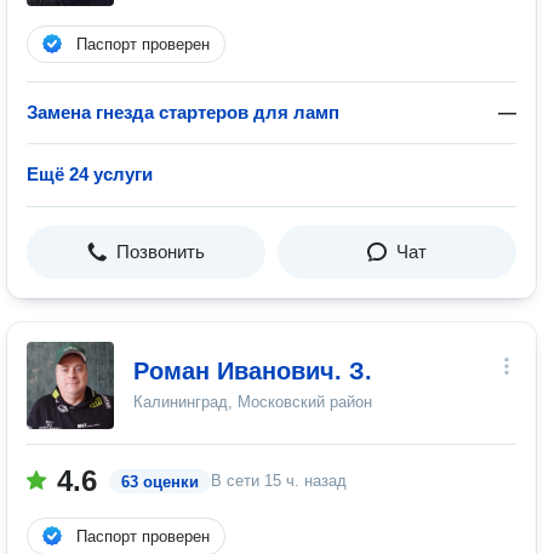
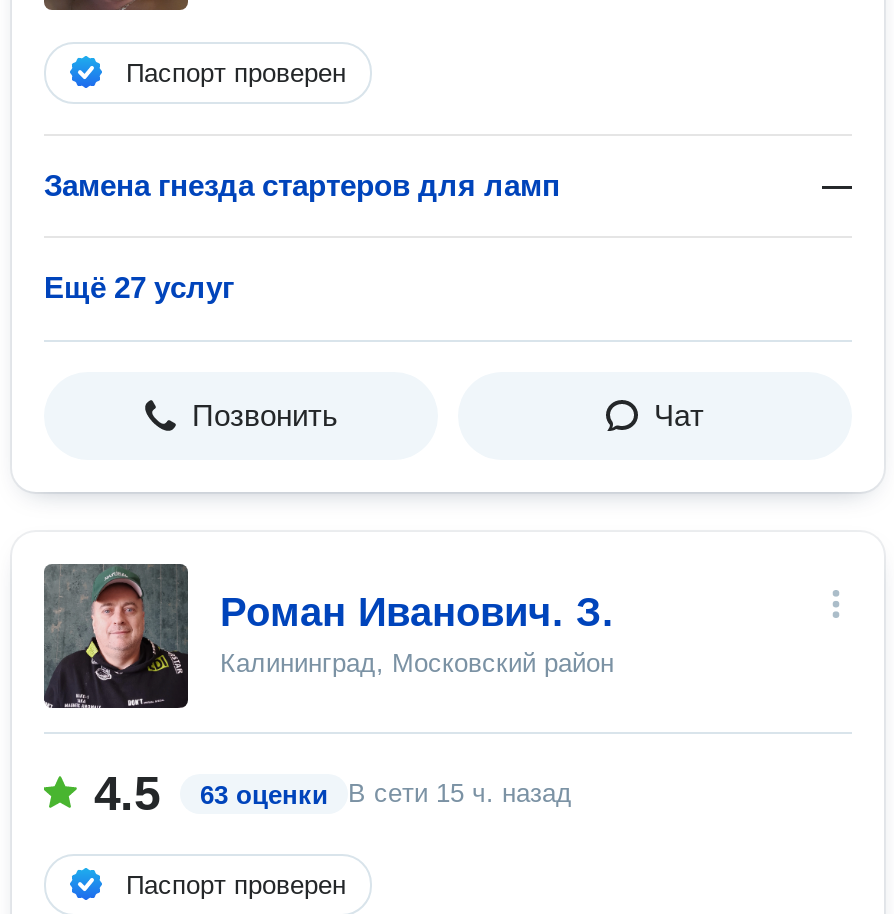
- Ещё 24 услуги
+ Ещё 27 услуг

- 4.6 63 оценки В сети 15 ч. назад
+ 4.5 63 оценки В сети 15 ч. назад
